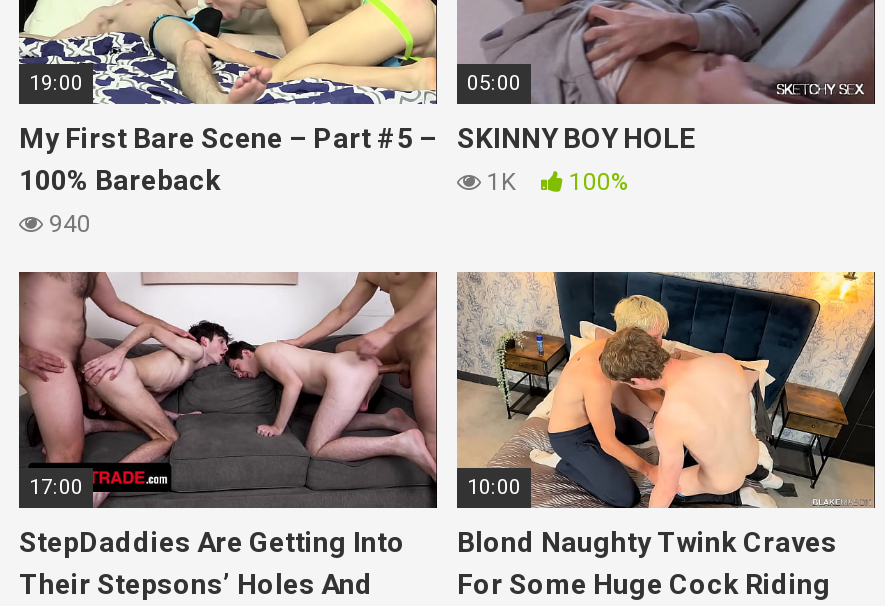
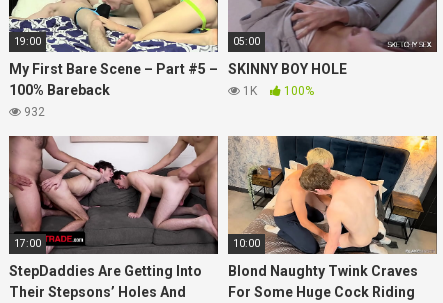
- 940
+ 932
